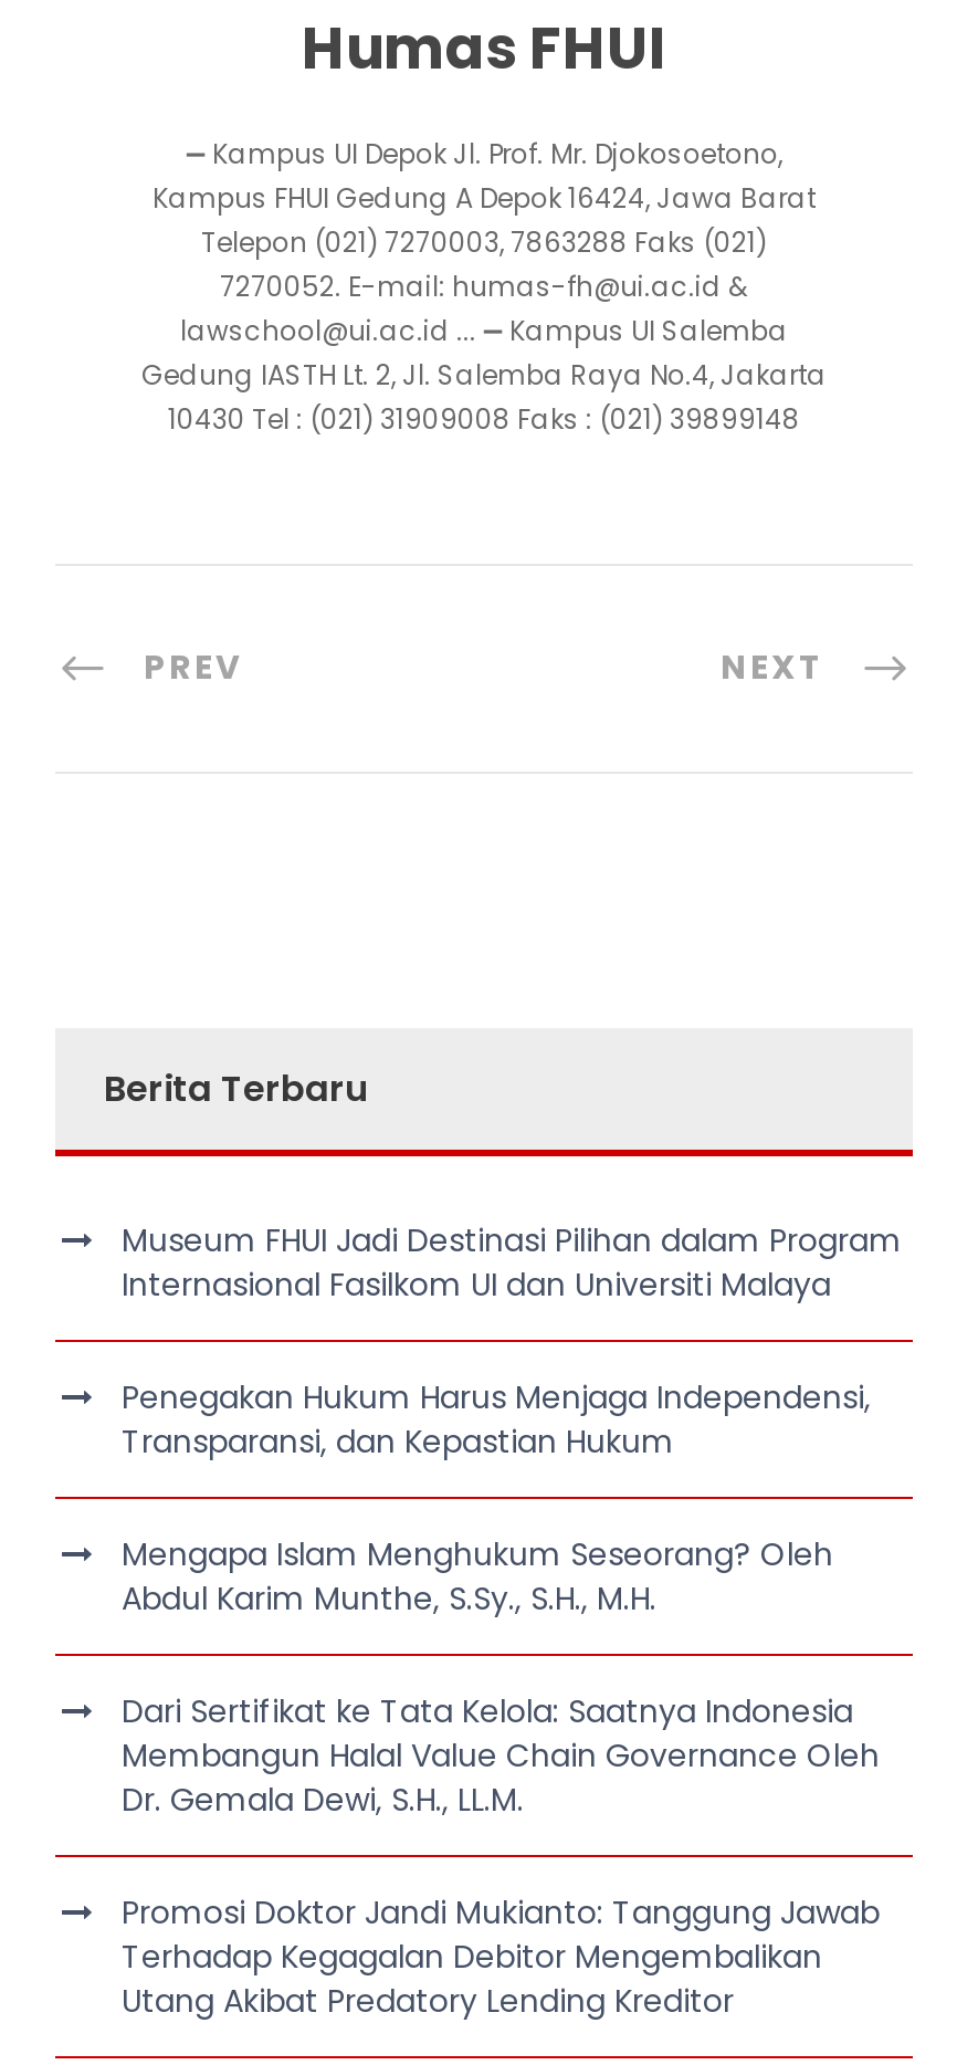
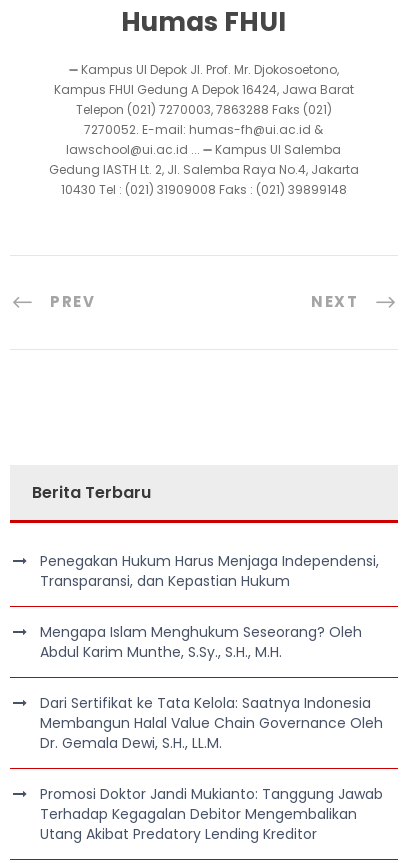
- Museum FHUI Jadi Destinasi Pilihan dalam Program
- Internasional Fasilkom UI dan Universiti Malaya
